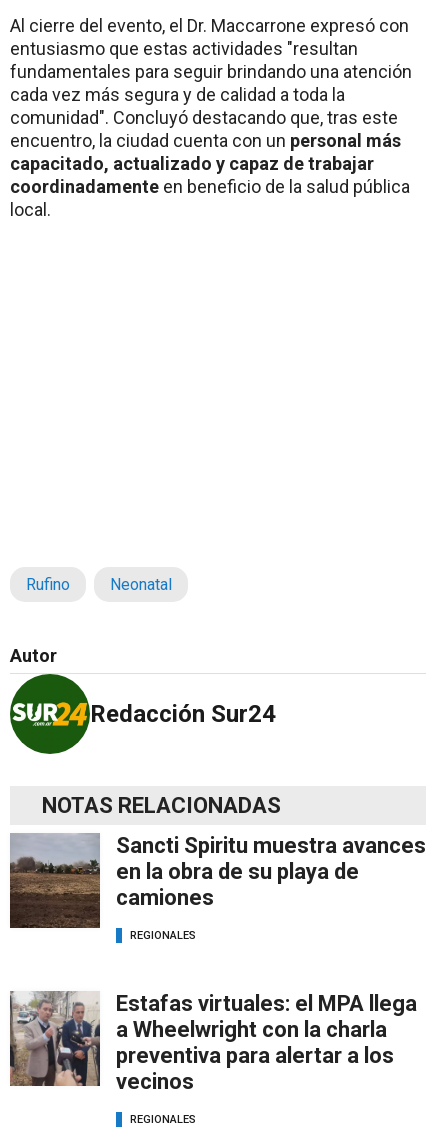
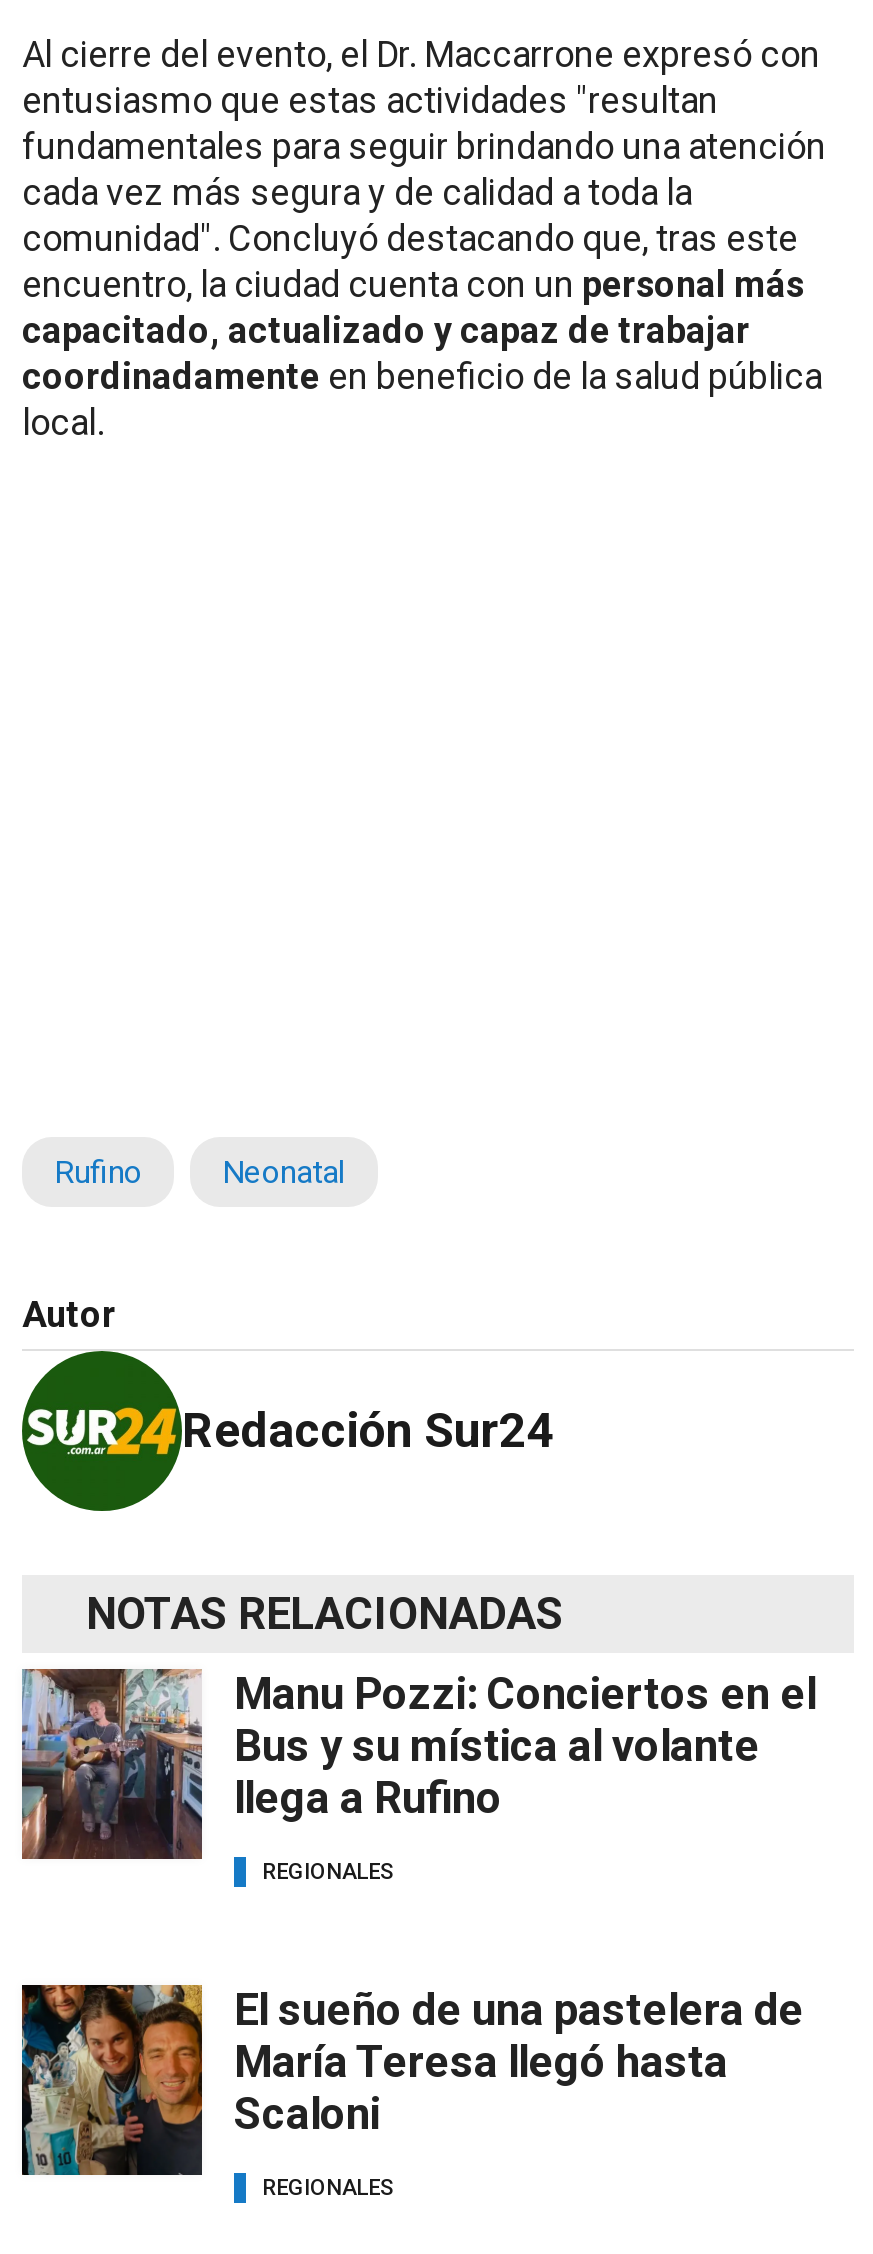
- [image]
- Sancti Spiritu muestra avances
- en la obra de su playa de
- camiones
+ [image]
+ Manu Pozzi: Conciertos en el
+ Bus y su mística al volante
+ llega a Rufino

- [image]
- Estafas virtuales: el MPA llega
- a Wheelwright con la charla
- preventiva para alertar a los
- vecinos
+ [image]
+ El sueño de una pastelera de
+ María Teresa llegó hasta
+ Scaloni
